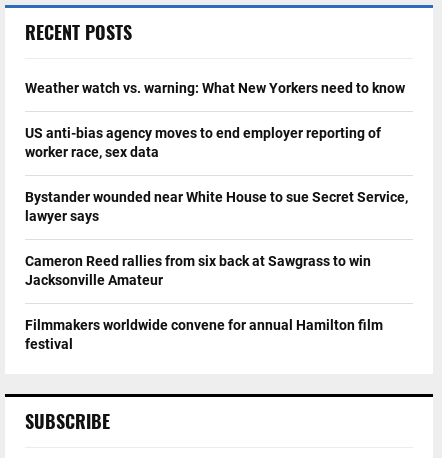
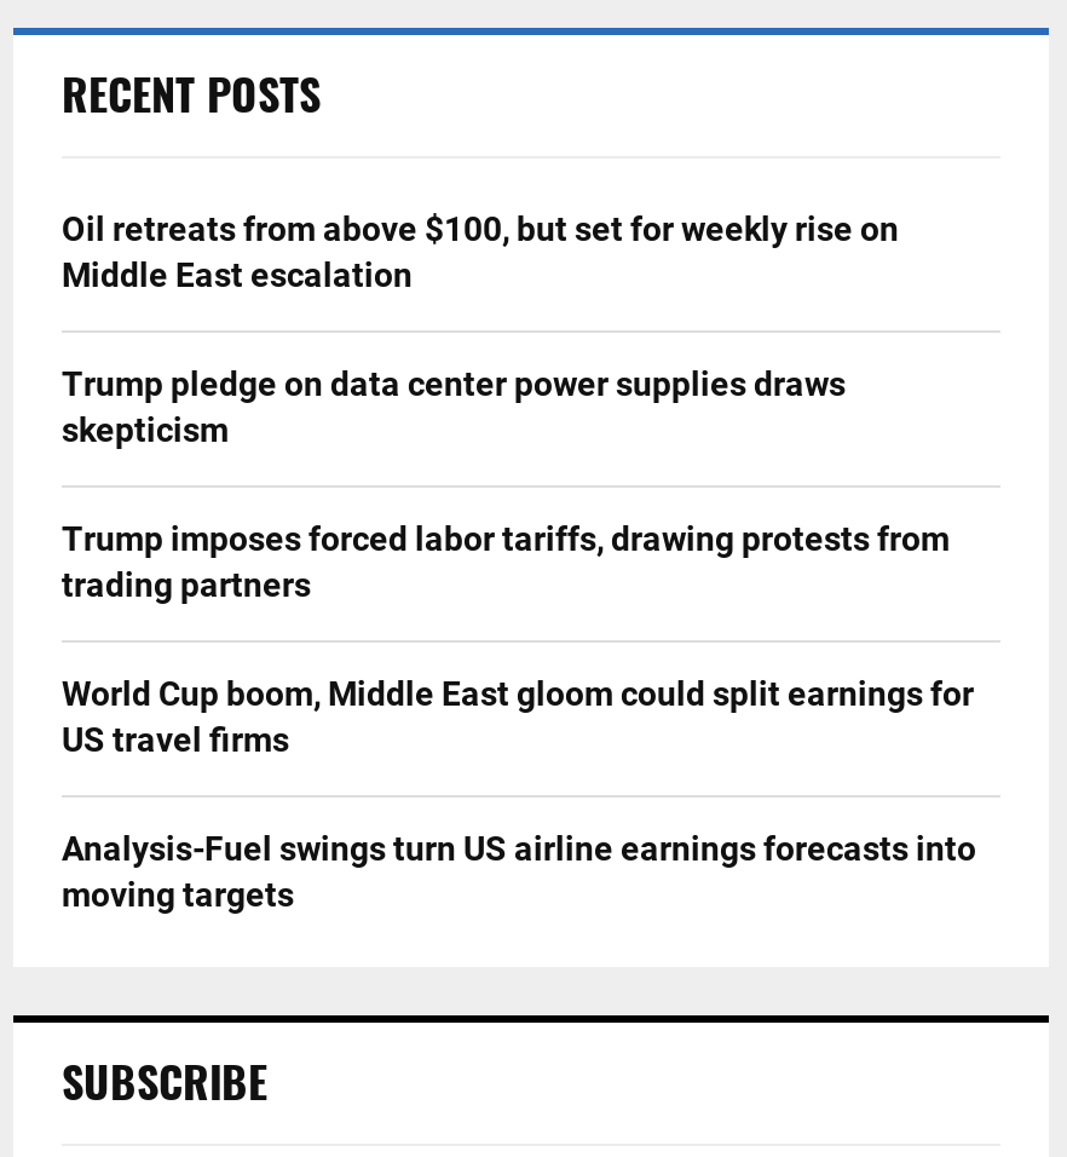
- Weather watch vs. warning: What New Yorkers need to know
+ Oil retreats from above $100, but set for weekly rise on
+ Middle East escalation

- US anti-bias agency moves to end employer reporting of
- worker race, sex data
+ Trump pledge on data center power supplies draws
+ skepticism

- Bystander wounded near White House to sue Secret Service,
- lawyer says
+ Trump imposes forced labor tariffs, drawing protests from
+ trading partners

- Cameron Reed rallies from six back at Sawgrass to win
- Jacksonville Amateur
+ World Cup boom, Middle East gloom could split earnings for
+ US travel firms

- Filmmakers worldwide convene for annual Hamilton film
- festival
+ Analysis-Fuel swings turn US airline earnings forecasts into
+ moving targets
